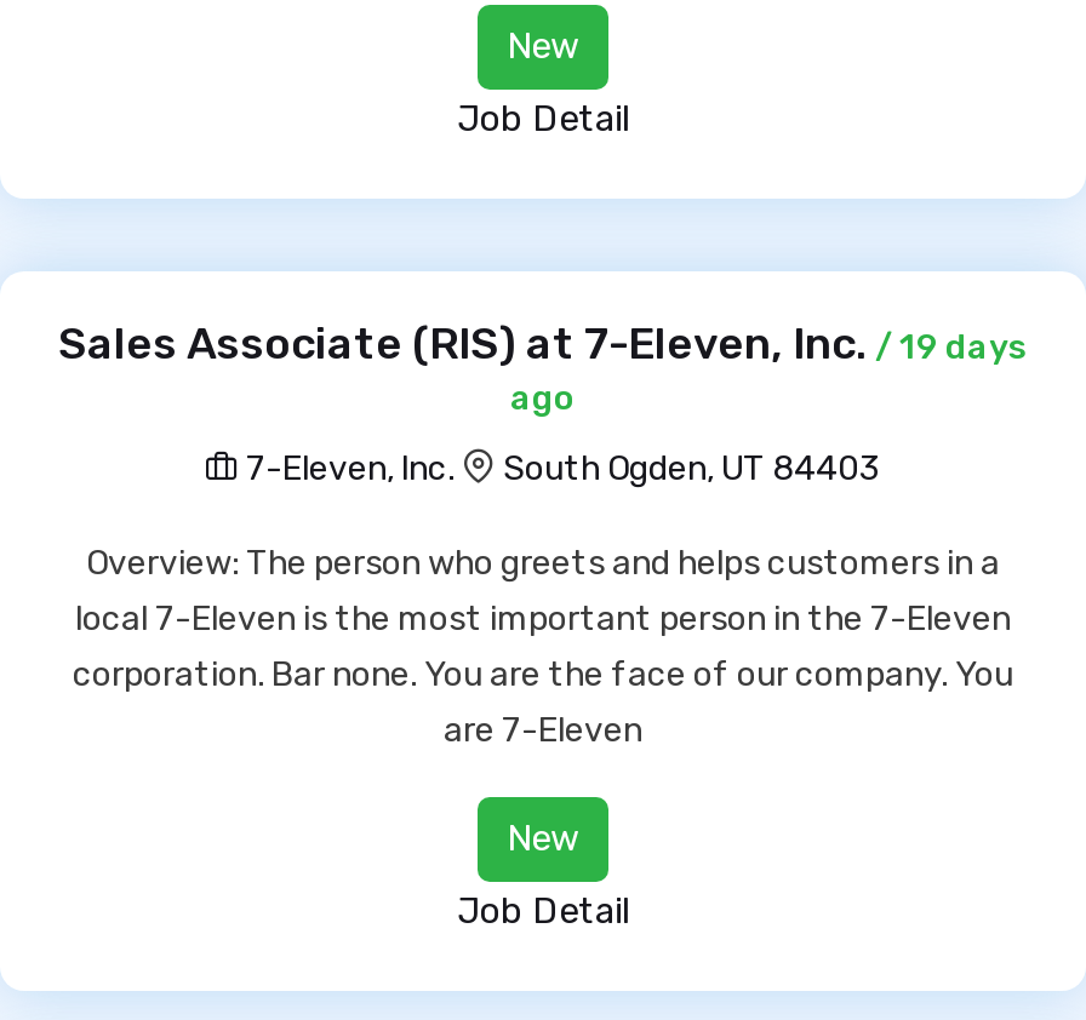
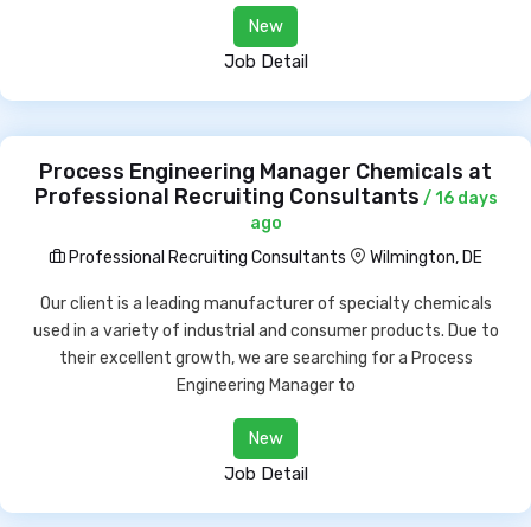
- Sales Associate (RIS) at 7-Eleven, Inc. / 19 days
+ Process Engineering Manager Chemicals at
+ Professional Recruiting Consultants / 16 days

- 7-Eleven, Inc.
- South Ogden, UT 84403
+ Professional Recruiting Consultants
+ Wilmington, DE

- Overview: The person who greets and helps customers in a
- local 7-Eleven is the most important person in the 7-Eleven
- corporation. Bar none. You are the face of our company. You
- are 7-Eleven
+ Our client is a leading manufacturer of specialty chemicals
+ used in a variety of industrial and consumer products. Due to
+ their excellent growth, we are searching for a Process
+ Engineering Manager to
